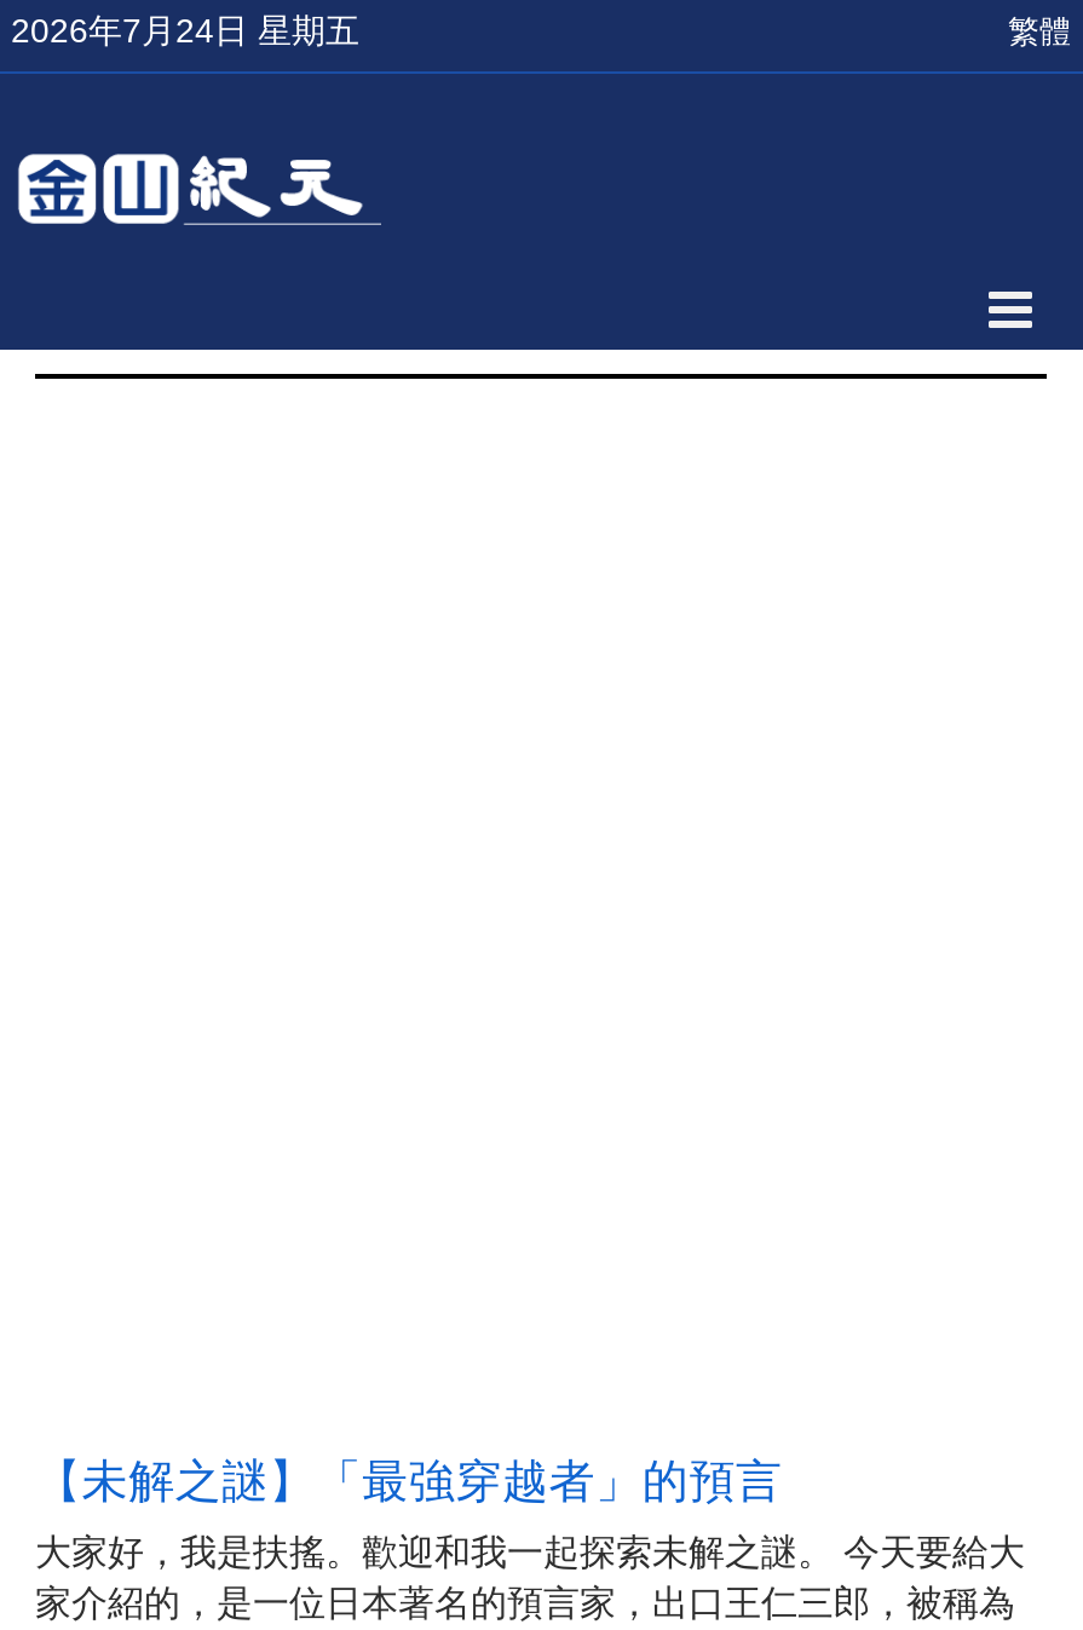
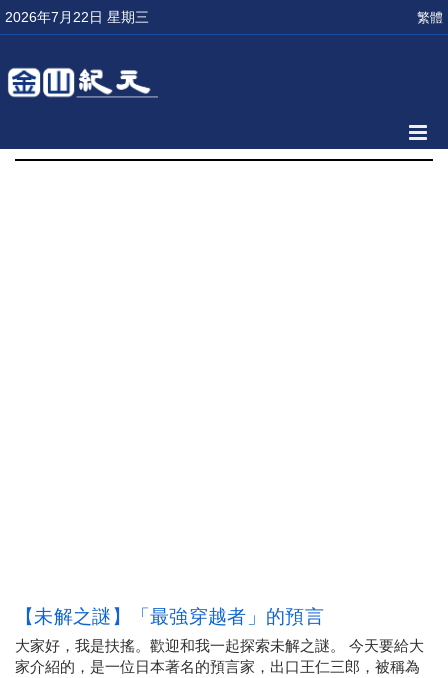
- 2026年7月24日 星期五
+ 2026年7月22日 星期三
